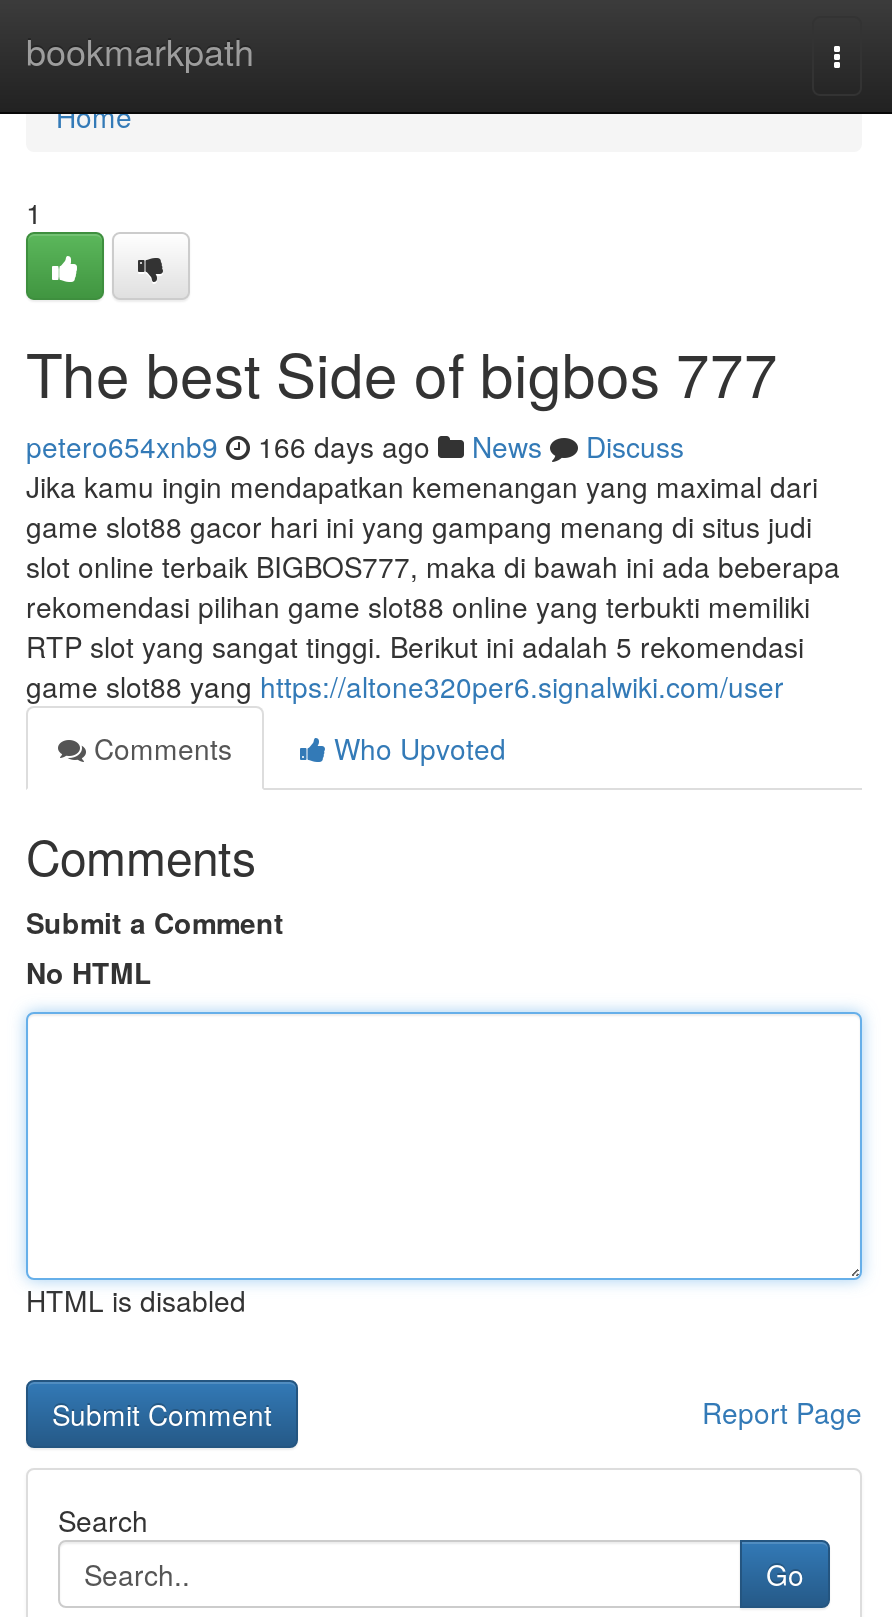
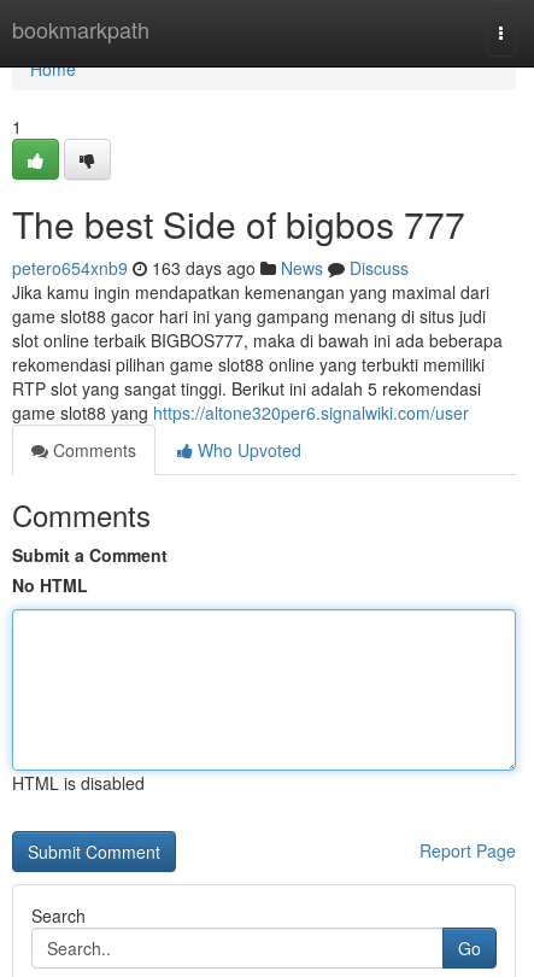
- petero654xnb9 166 days ago News Discuss
+ petero654xnb9 163 days ago News Discuss
